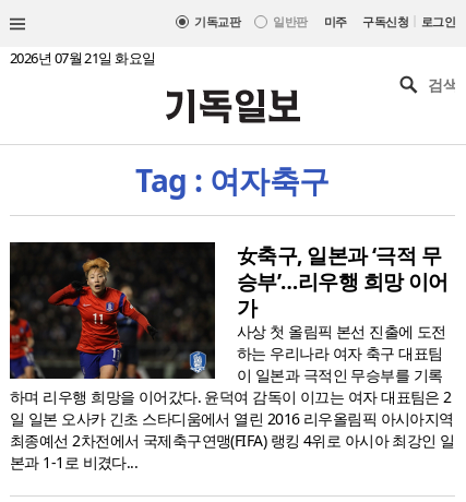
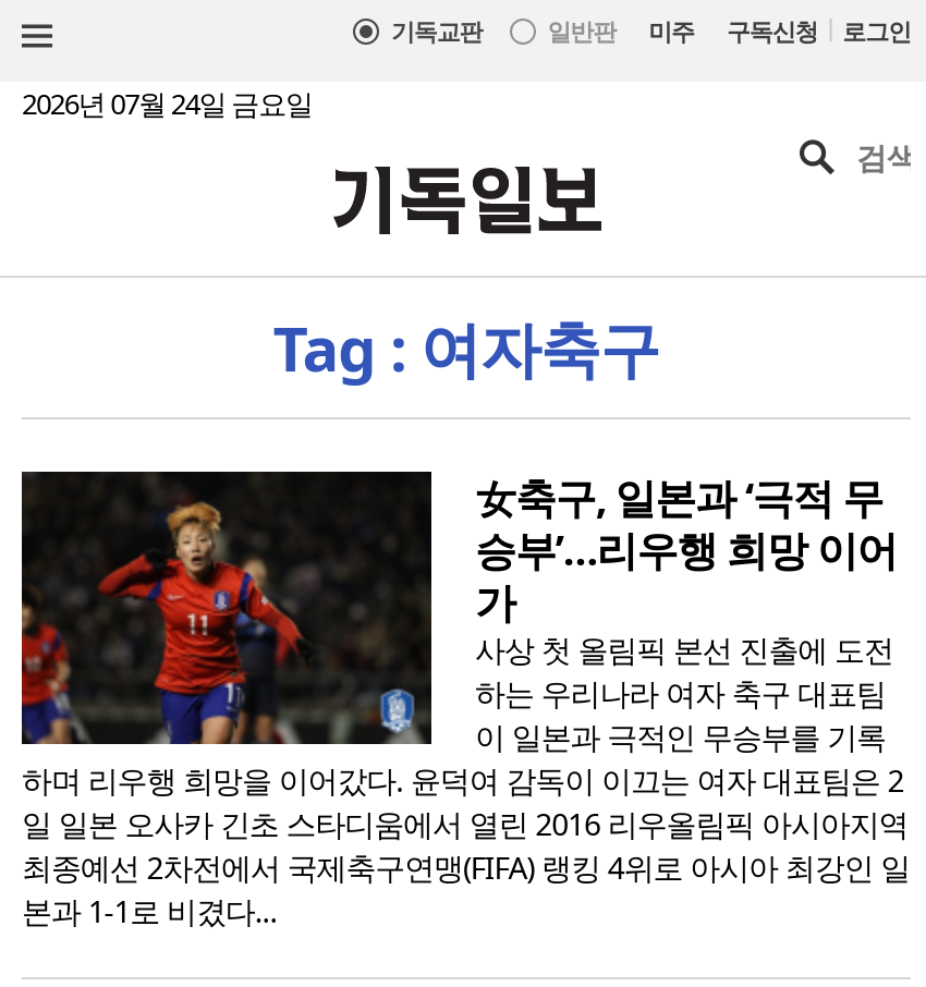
- 2026년 07월 21일 화요일
+ 2026년 07월 24일 금요일
